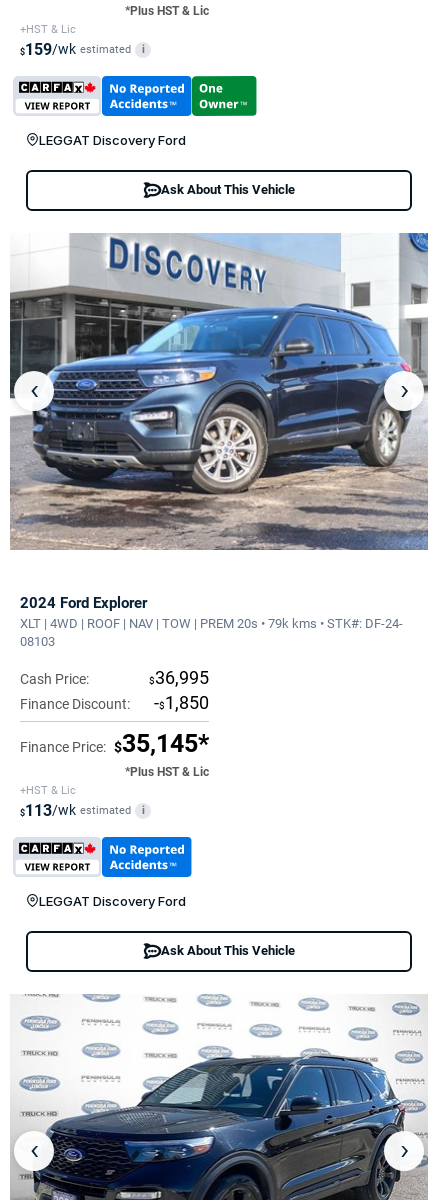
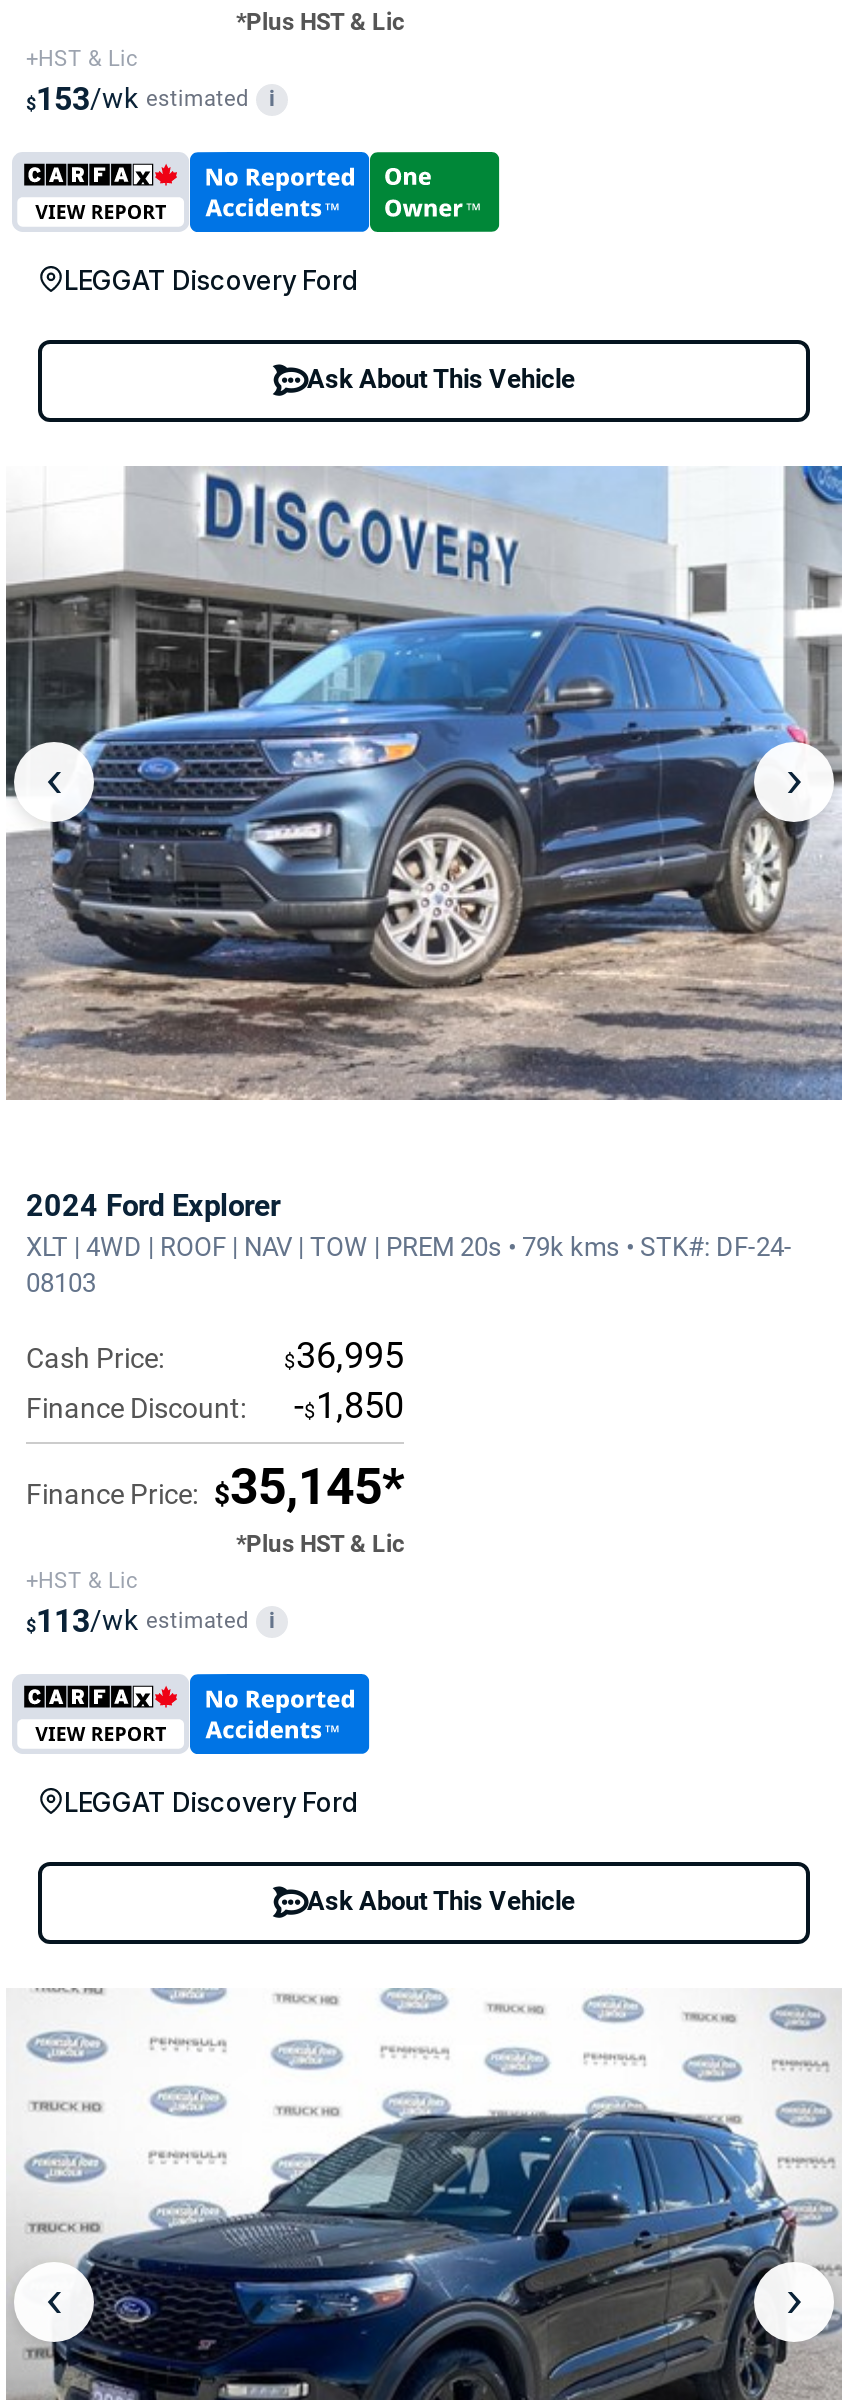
- $159/wk estimated i
+ $153/wk estimated i
